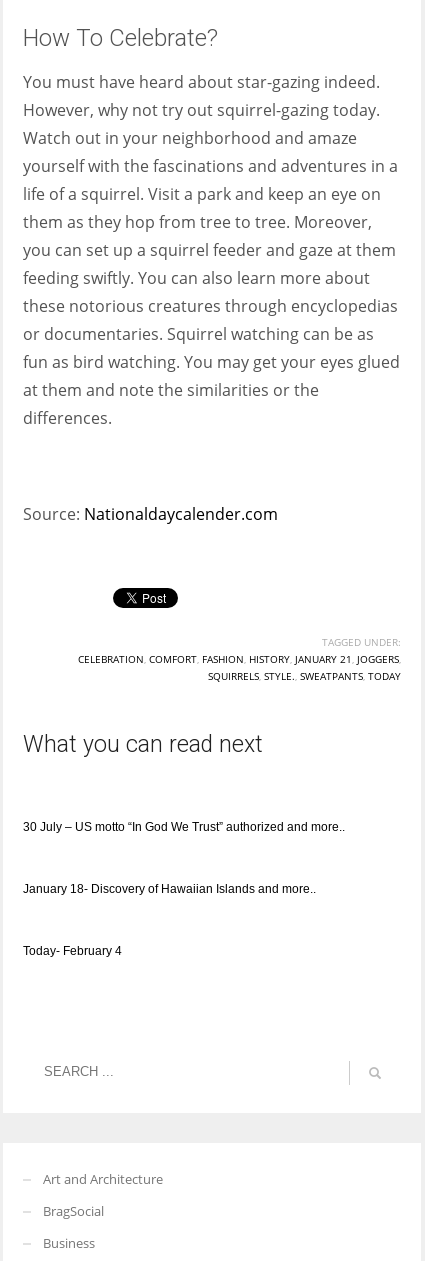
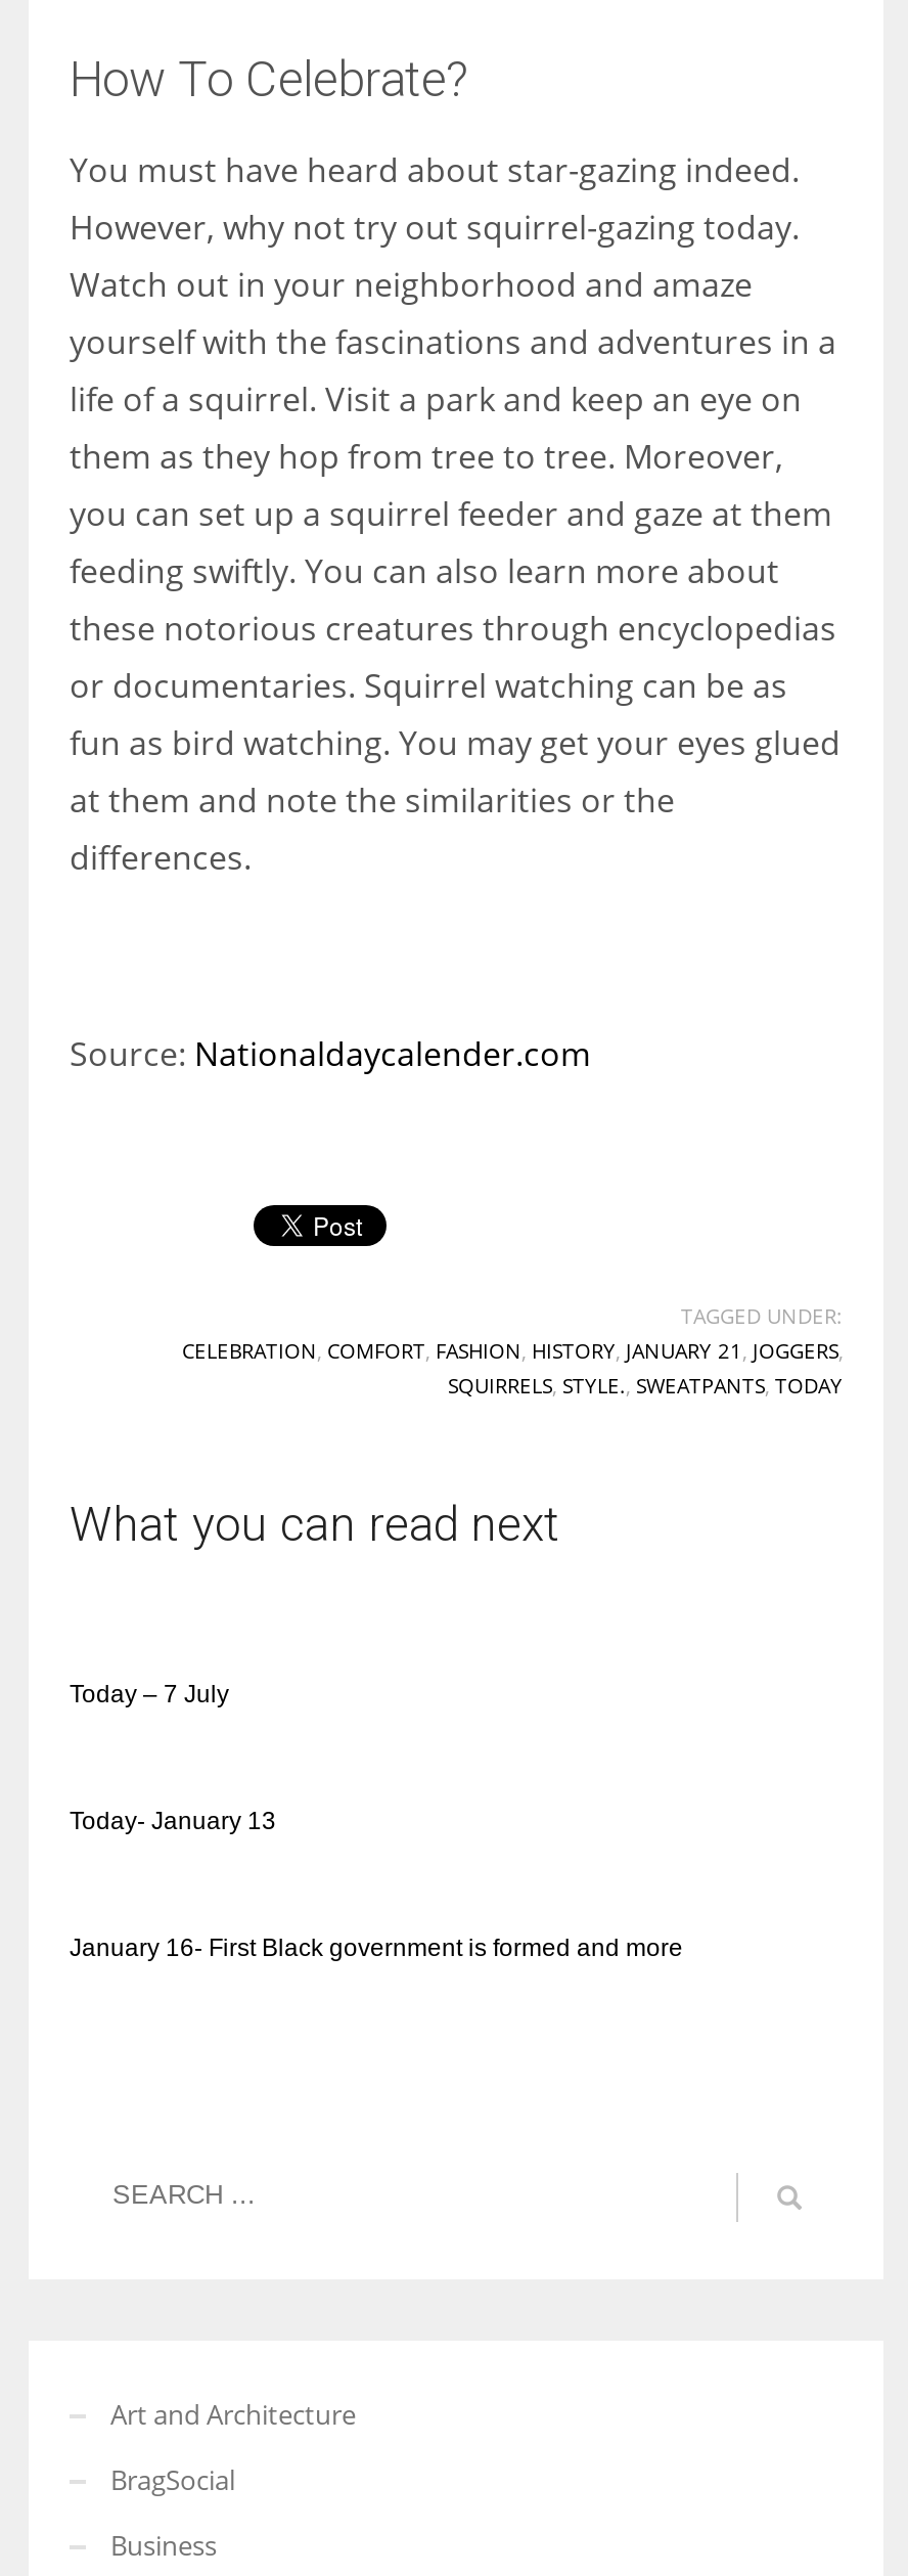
- 30 July – US motto “In God We Trust” authorized and more..
+ Today – 7 July

- January 18- Discovery of Hawaiian Islands and more..
+ Today- January 13

- Today- February 4
+ January 16- First Black government is formed and more
